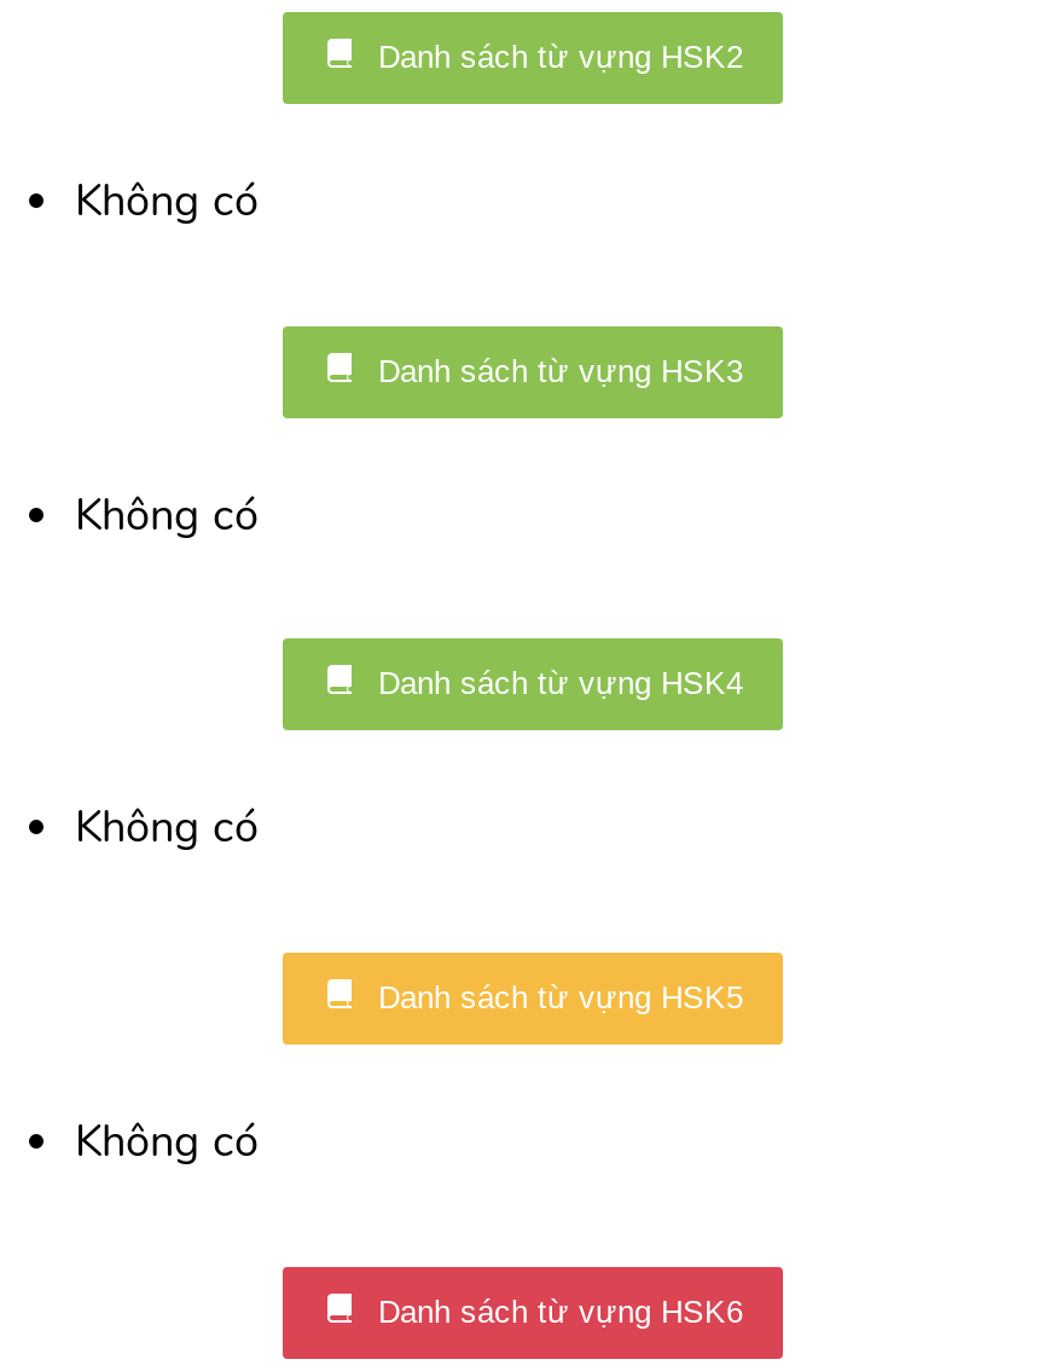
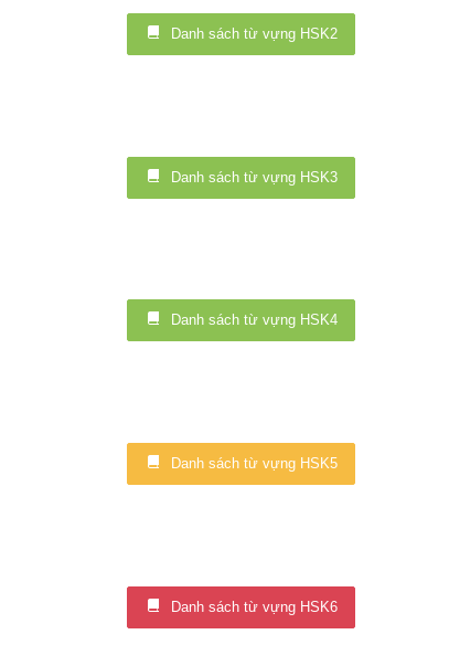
- Không có

- Không có

- Không có

- Không có
